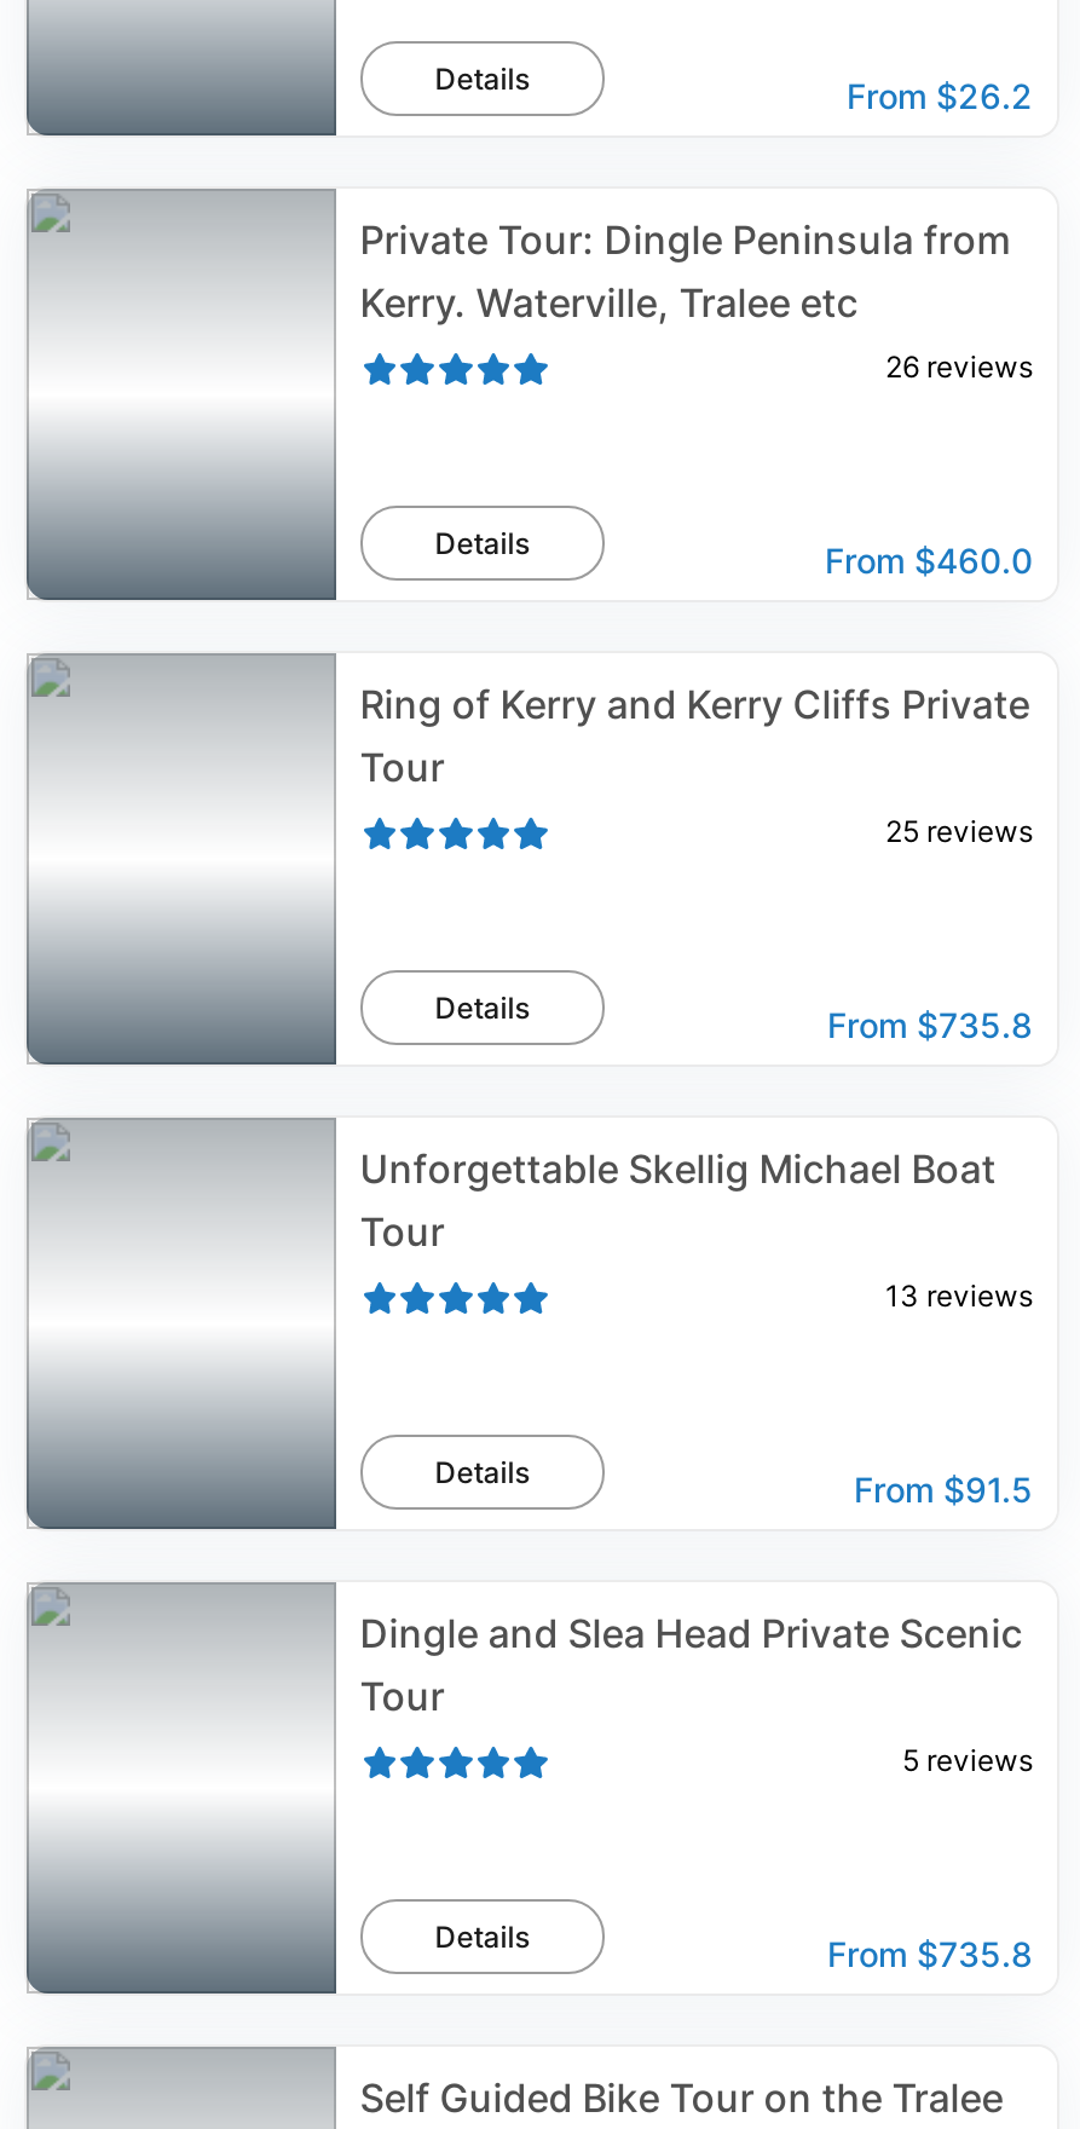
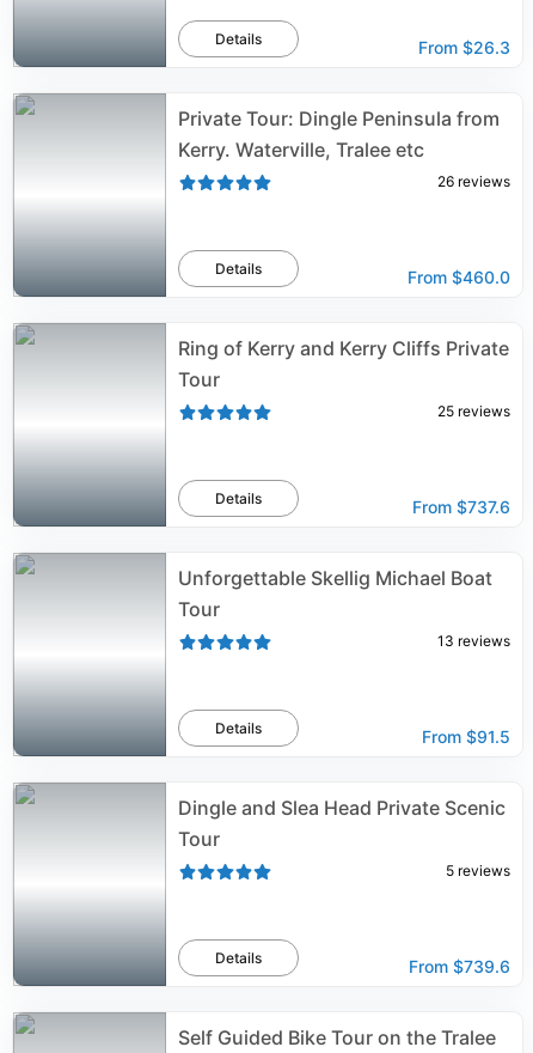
- From $26.2
+ From $26.3

- From $735.8
+ From $737.6

- From $735.8
+ From $739.6
